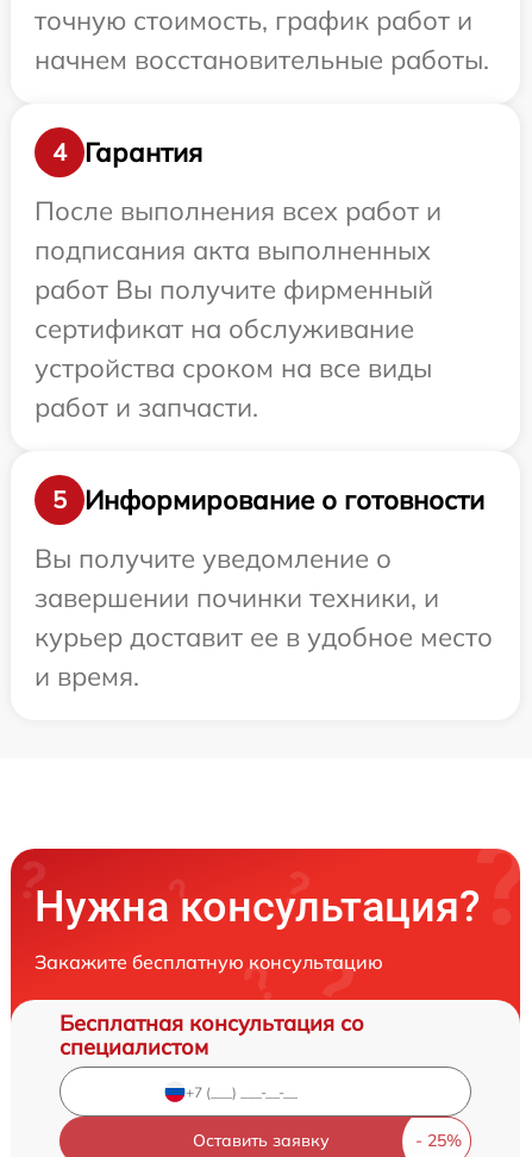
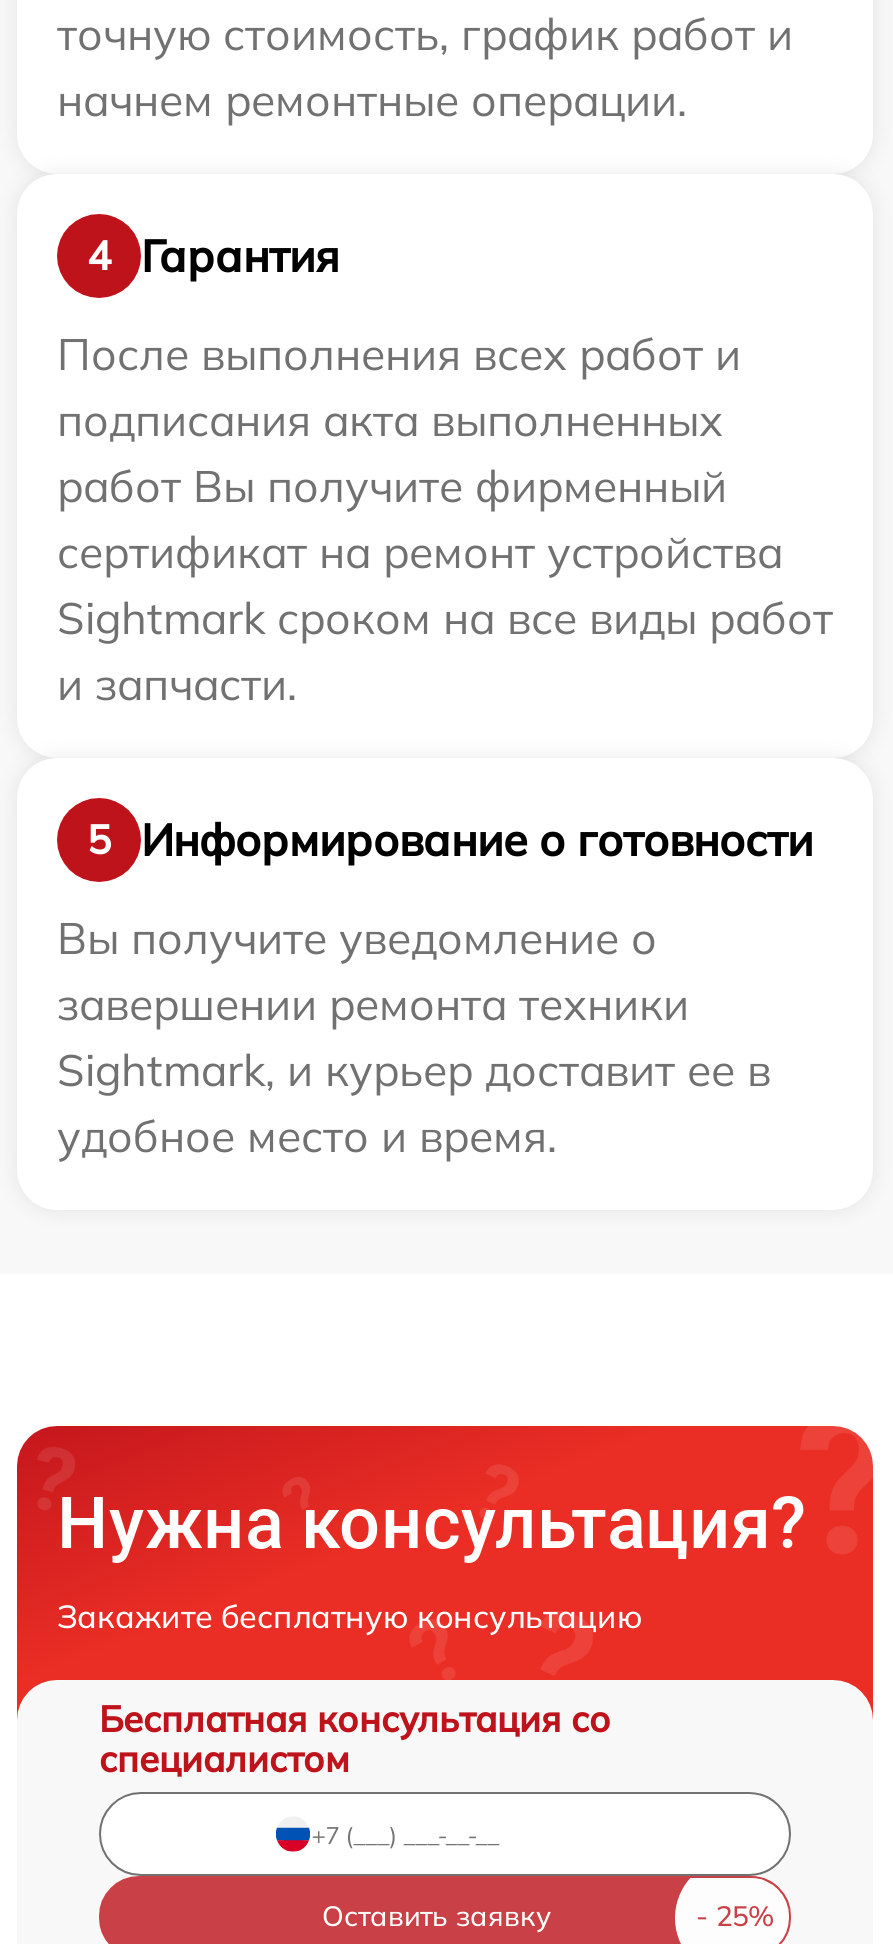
- начнем восстановительные работы.
+ начнем ремонтные операции.

- сертификат на обслуживание
- устройства сроком на все виды
- работ и запчасти.
+ сертификат на ремонт устройства
+ Sightmark сроком на все виды работ
+ и запчасти.

- завершении починки техники, и
- курьер доставит ее в удобное место
- и время.
+ завершении ремонта техники
+ Sightmark, и курьер доставит ее в
+ удобное место и время.
